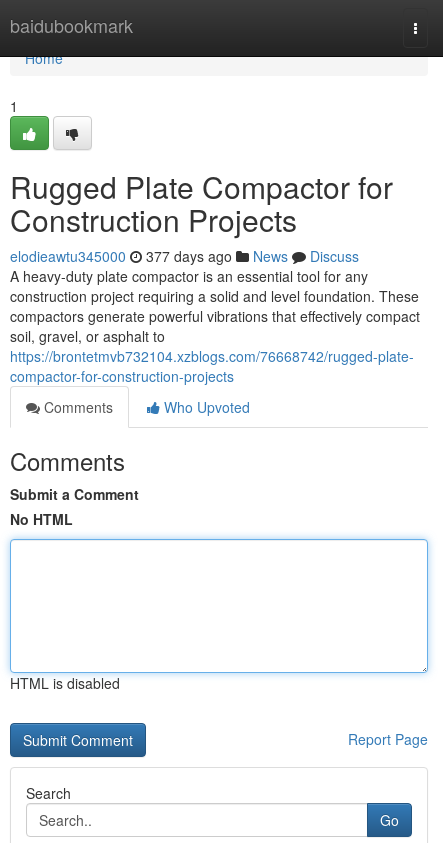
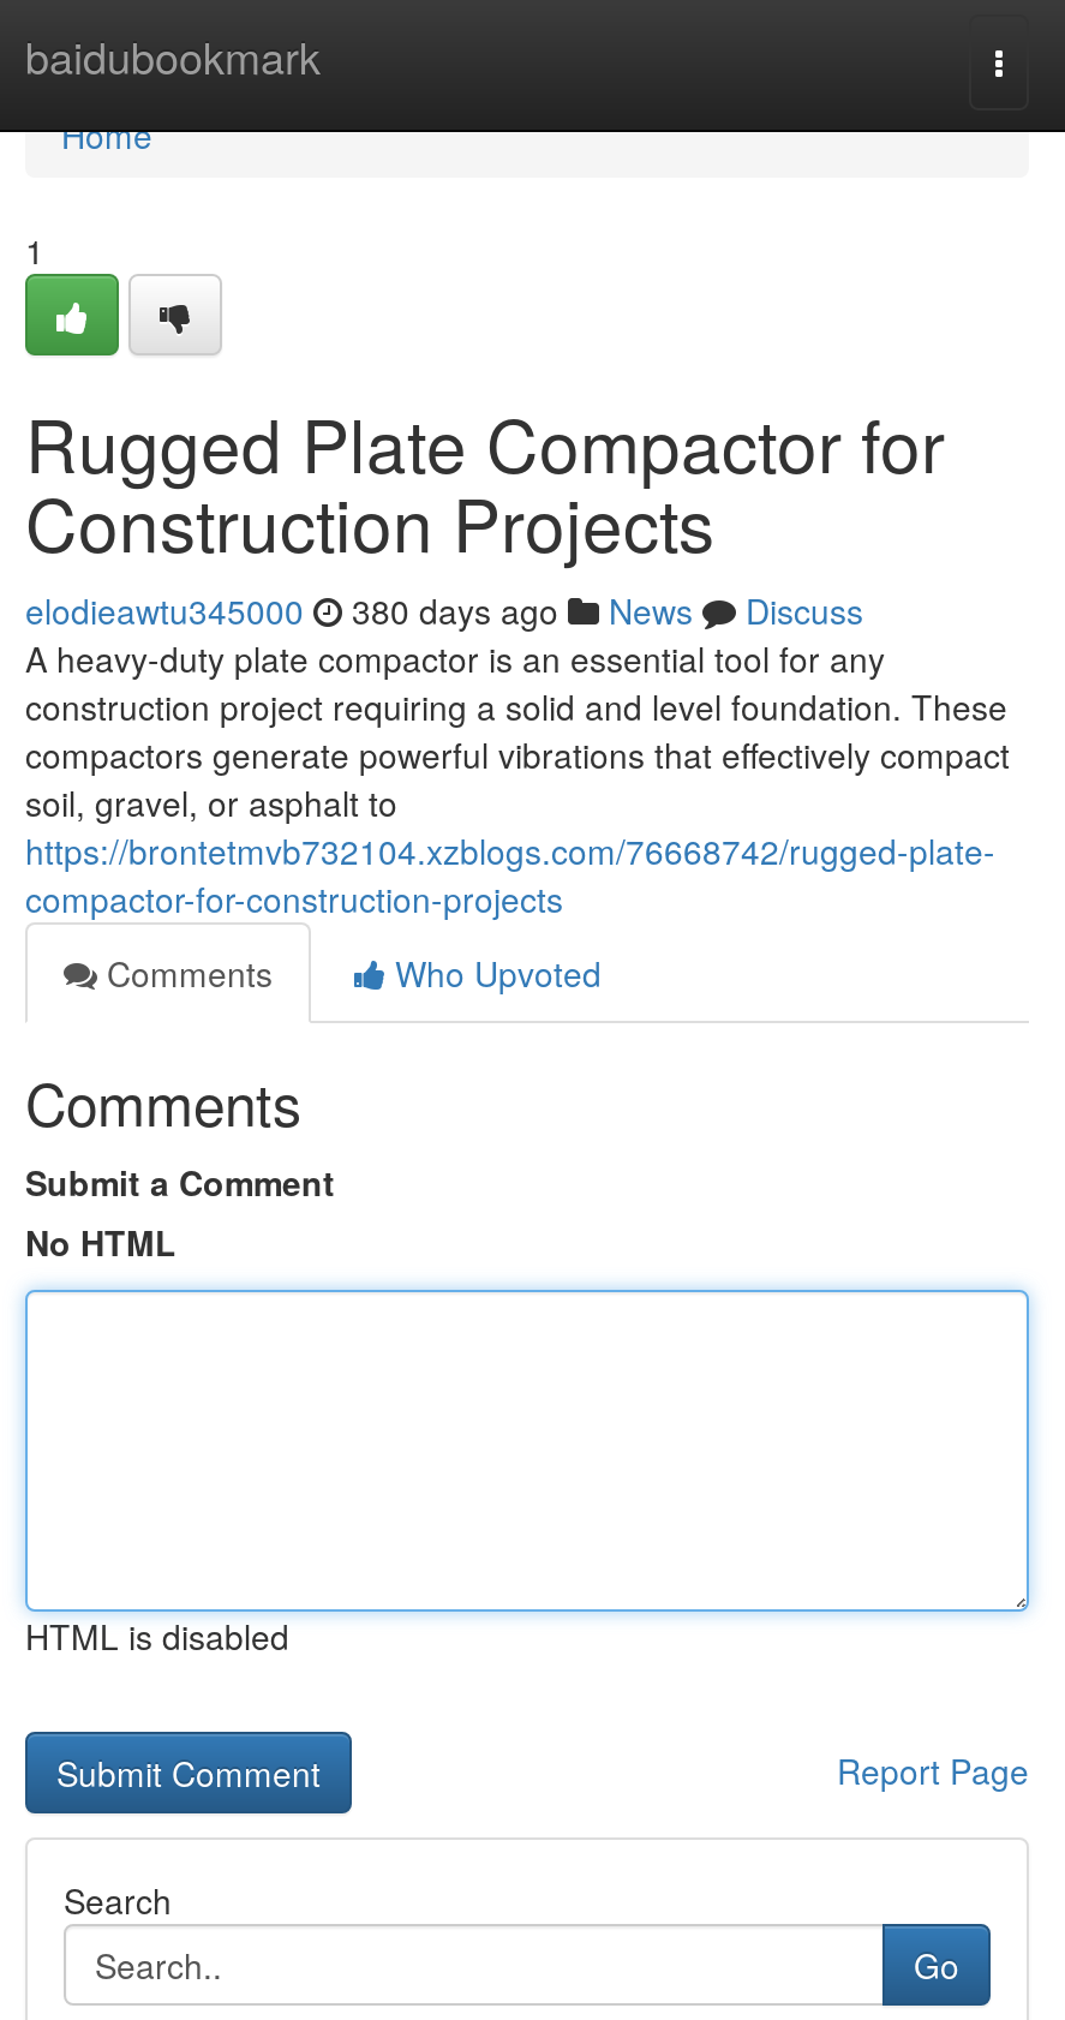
- elodieawtu345000 377 days ago News Discuss
+ elodieawtu345000 380 days ago News Discuss
